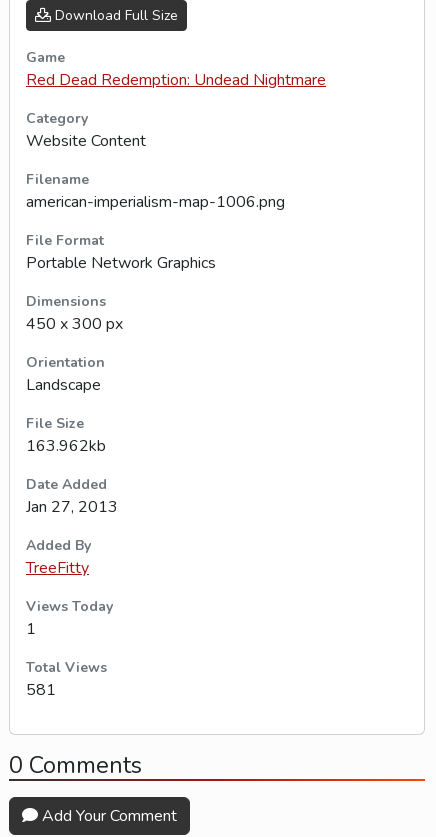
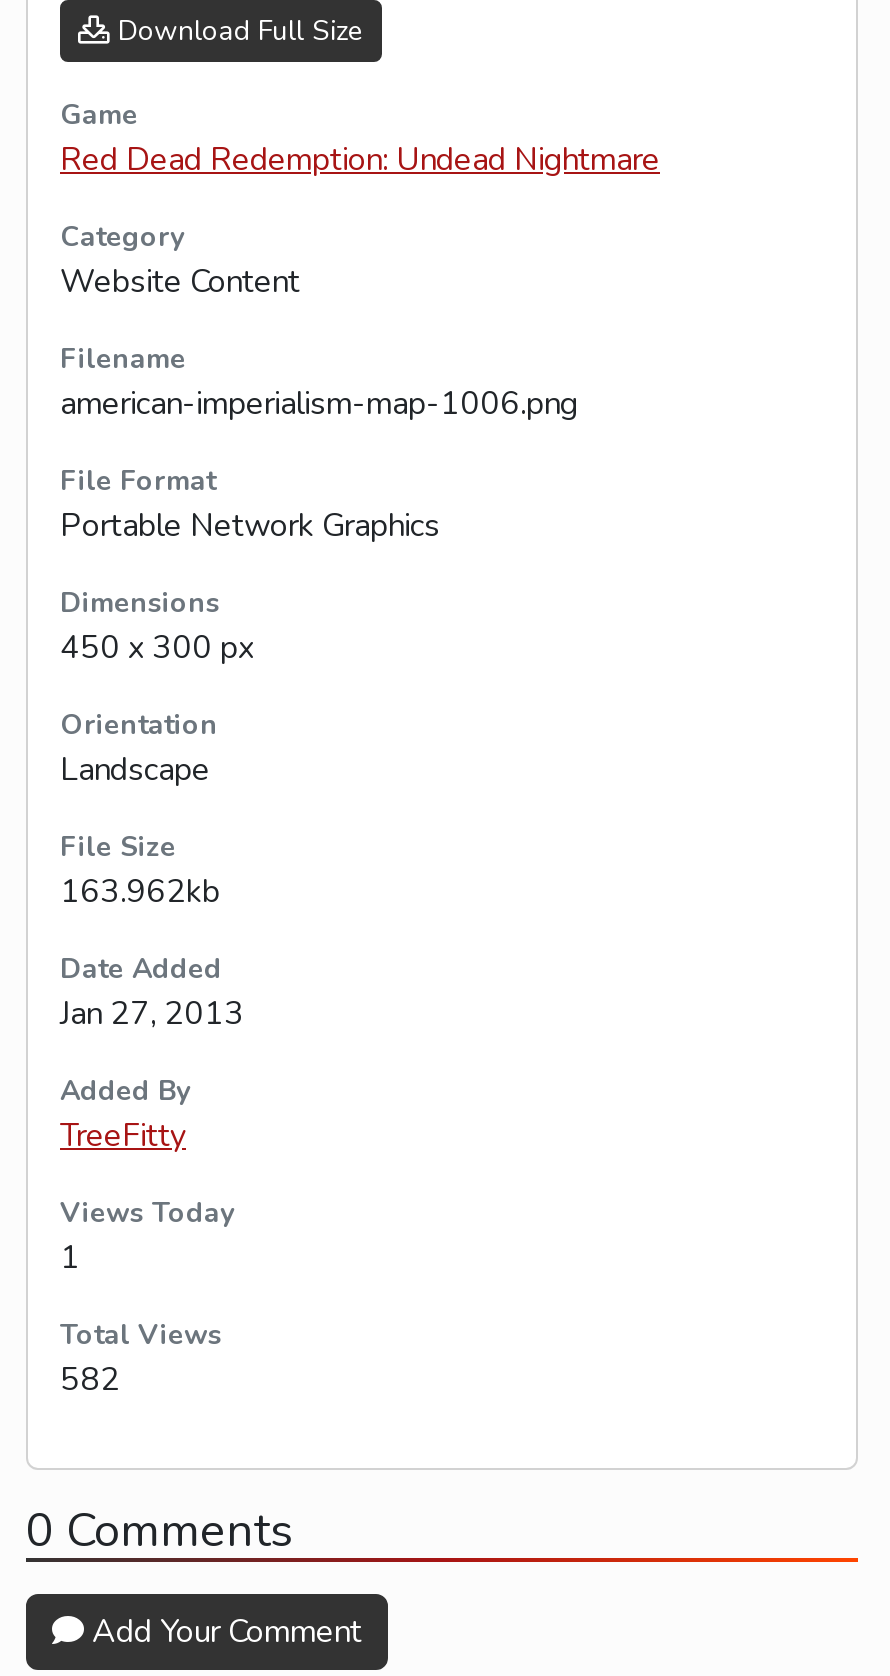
- 581
+ 582
